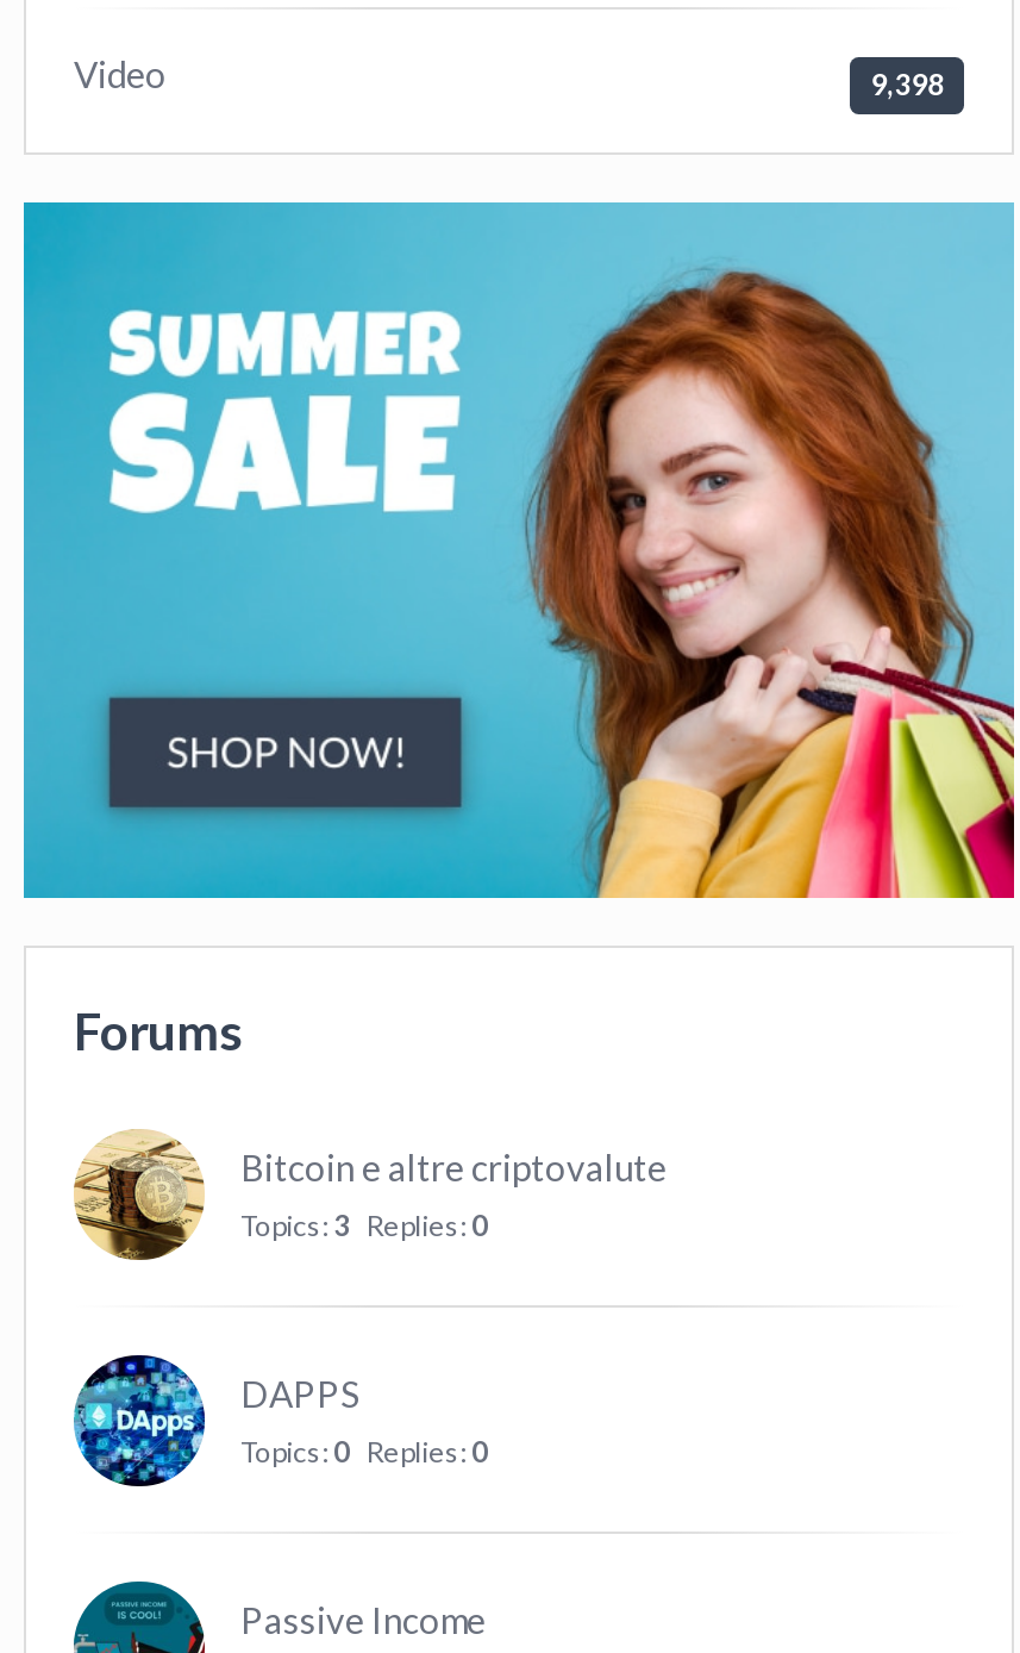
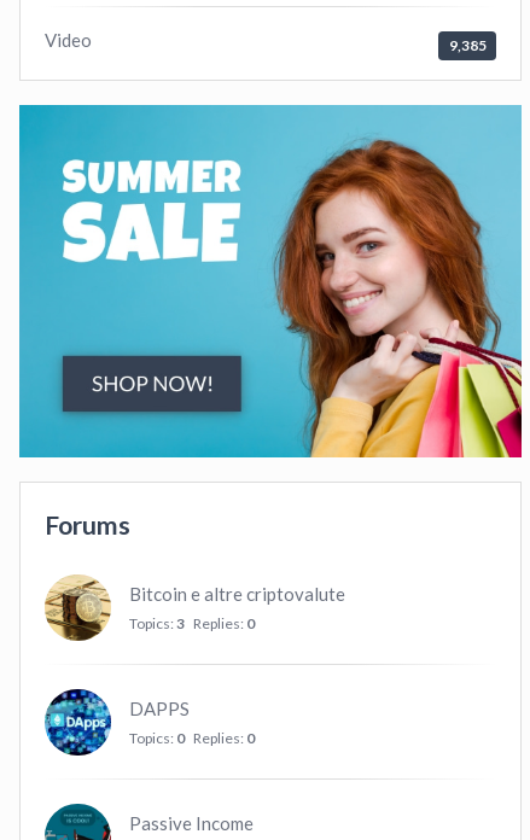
- 9,398
+ 9,385
